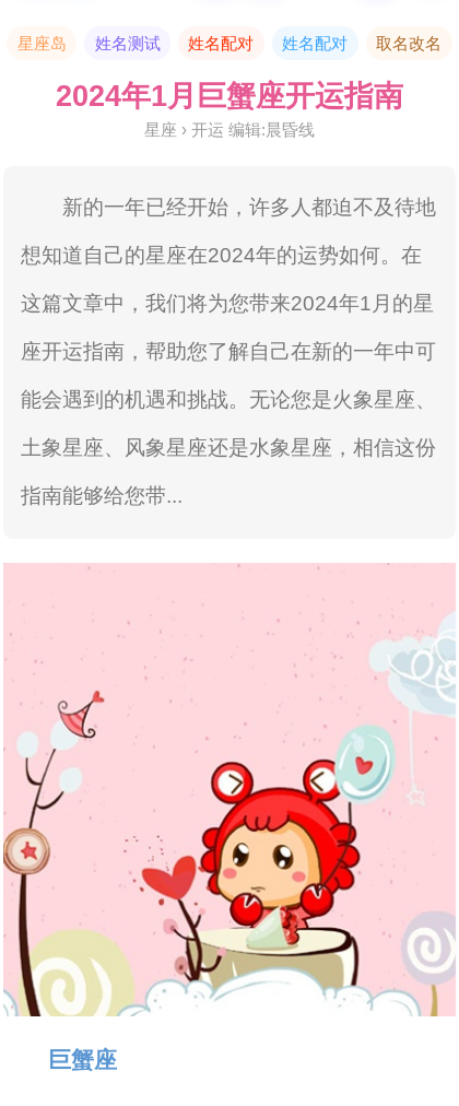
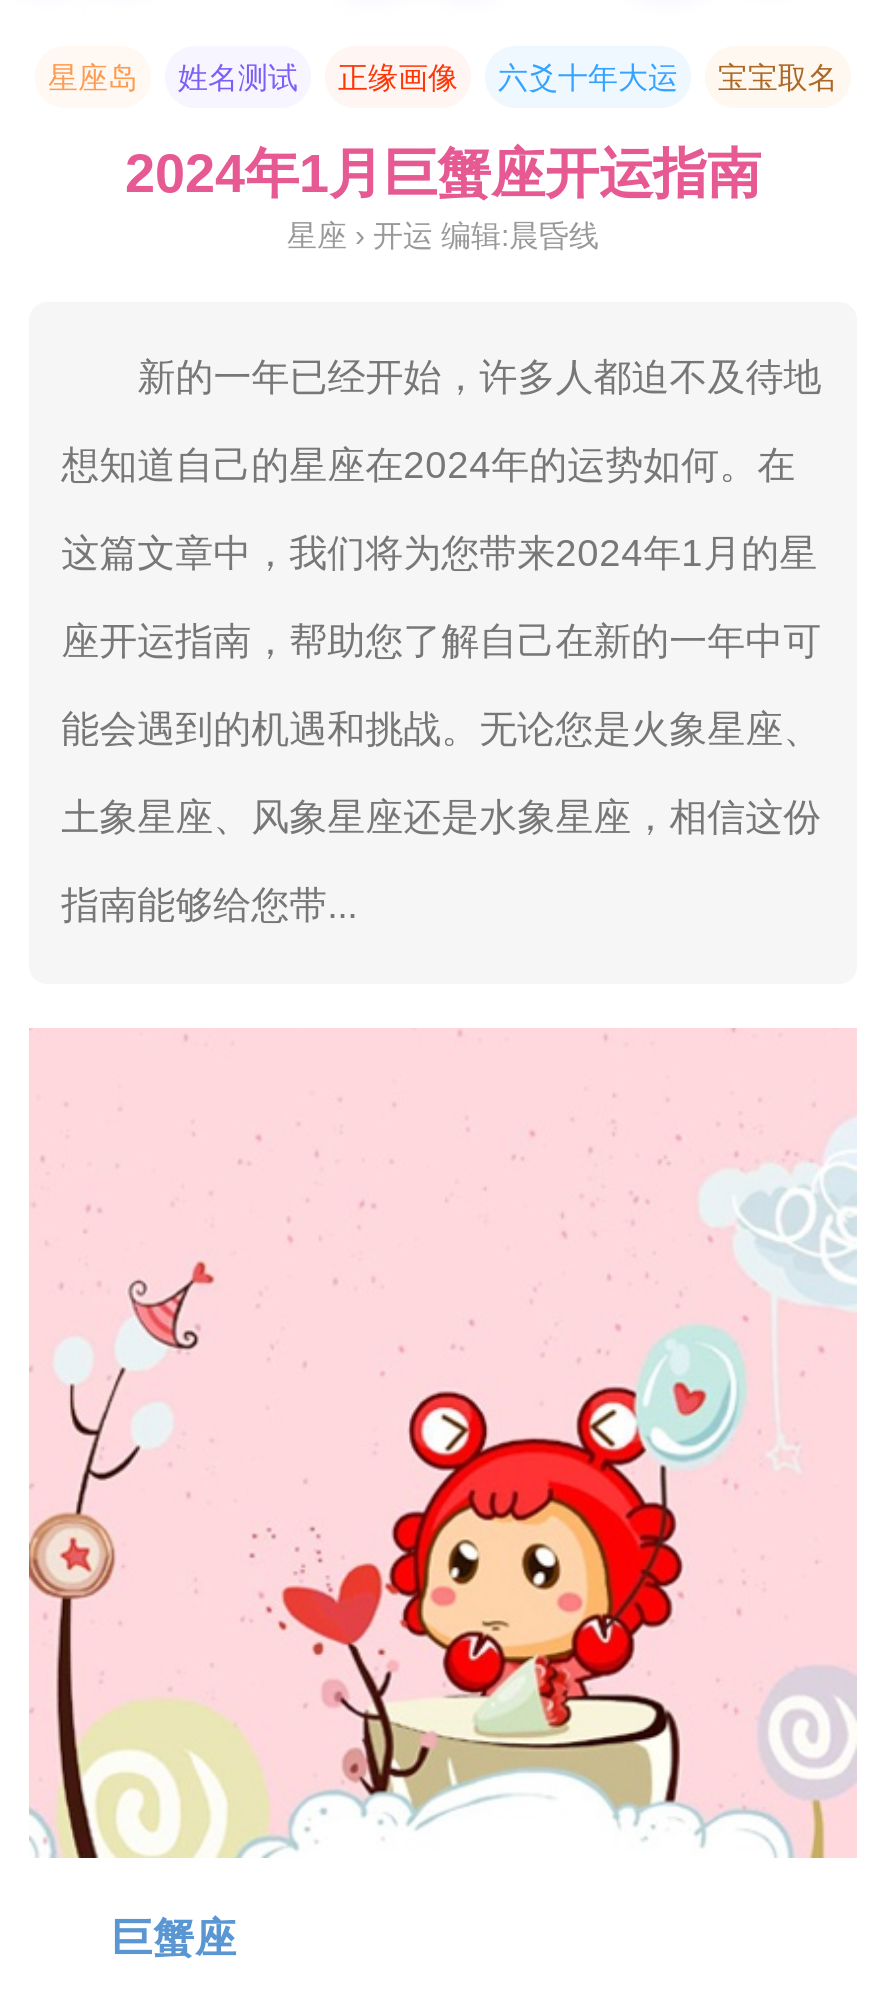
- 姓名配对
- 姓名配对
- 取名改名
+ 正缘画像
+ 六爻十年大运
+ 宝宝取名
